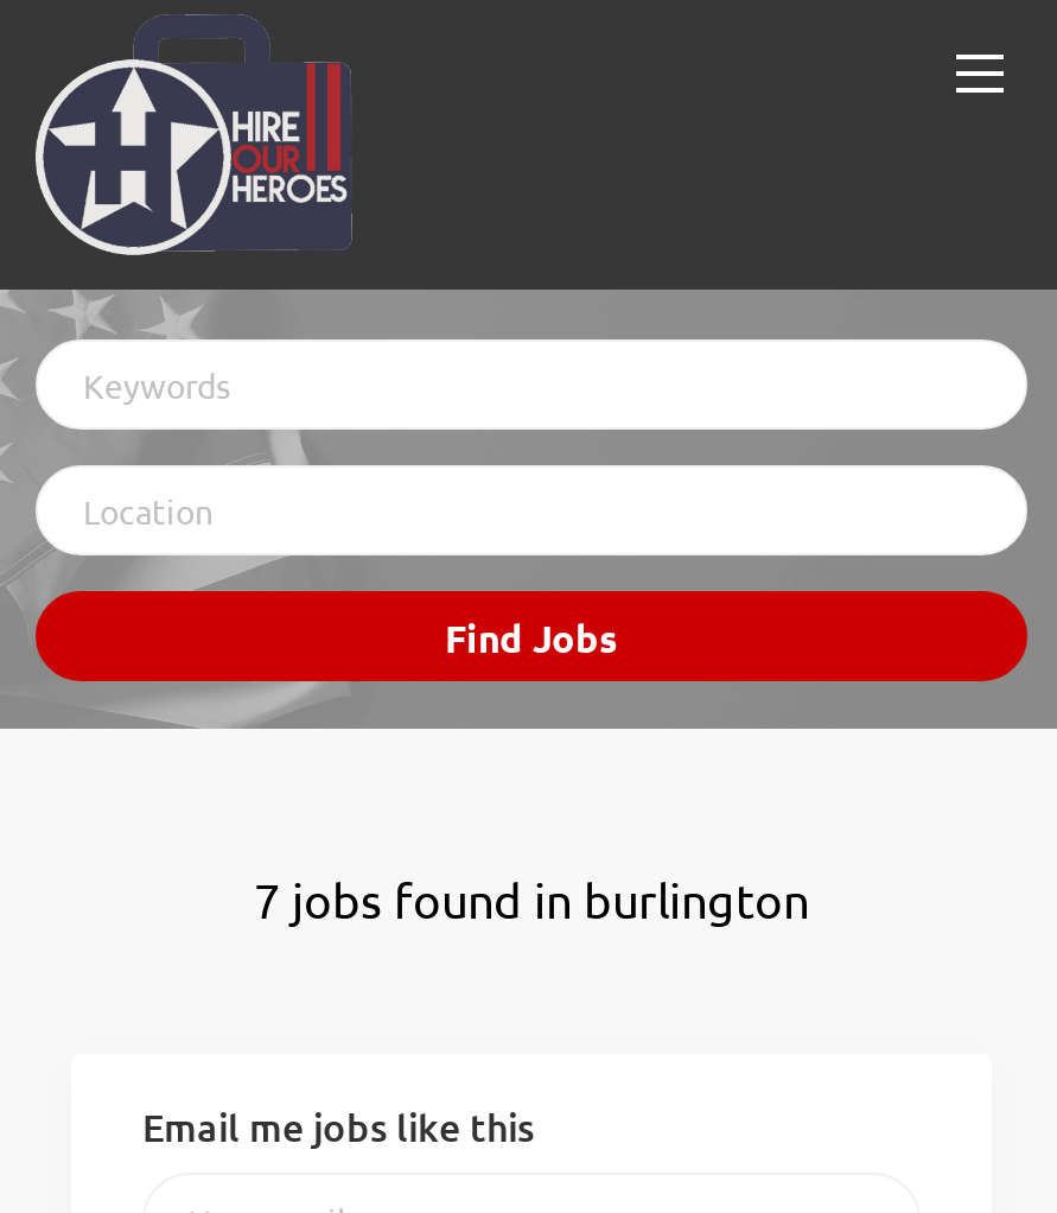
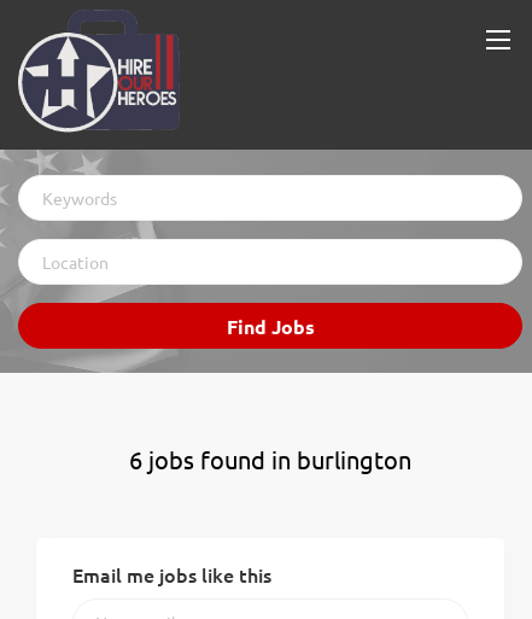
- 7 jobs found in burlington
+ 6 jobs found in burlington
